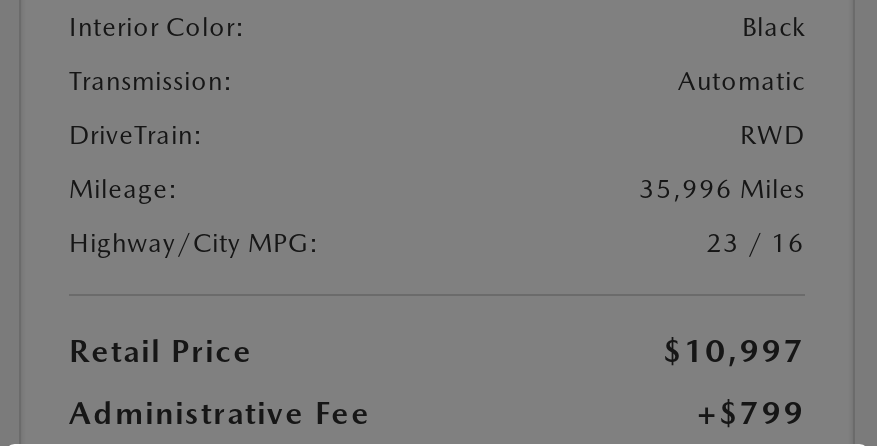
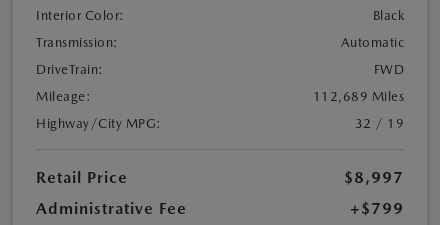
- RWD
+ FWD

- 35,996 Miles
+ 112,689 Miles

- 23 / 16
+ 32 / 19

- $10,997
+ $8,997
